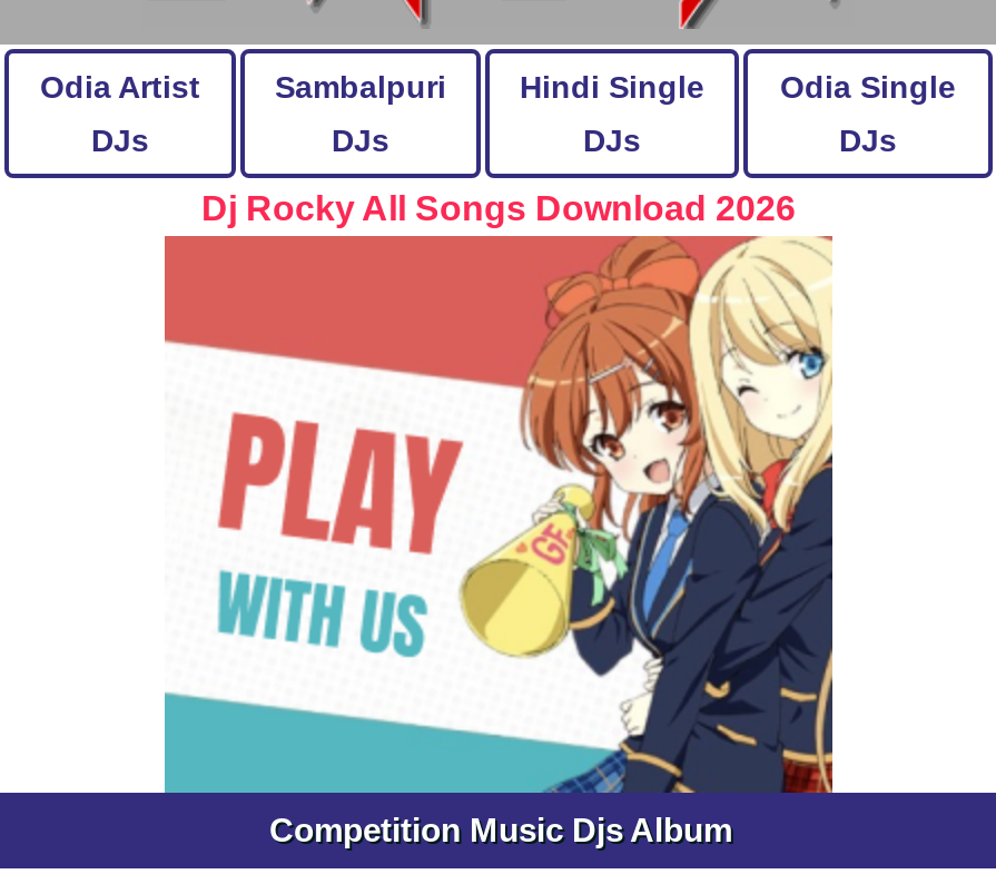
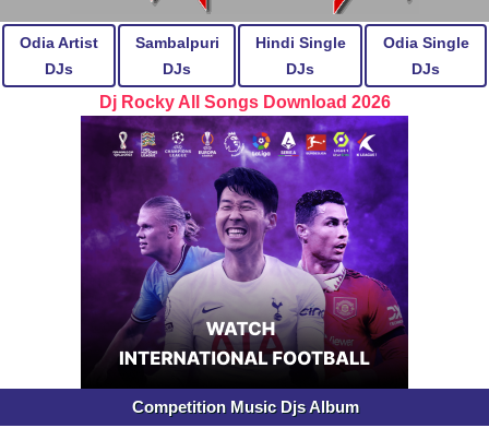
- [image]
+ [image]
